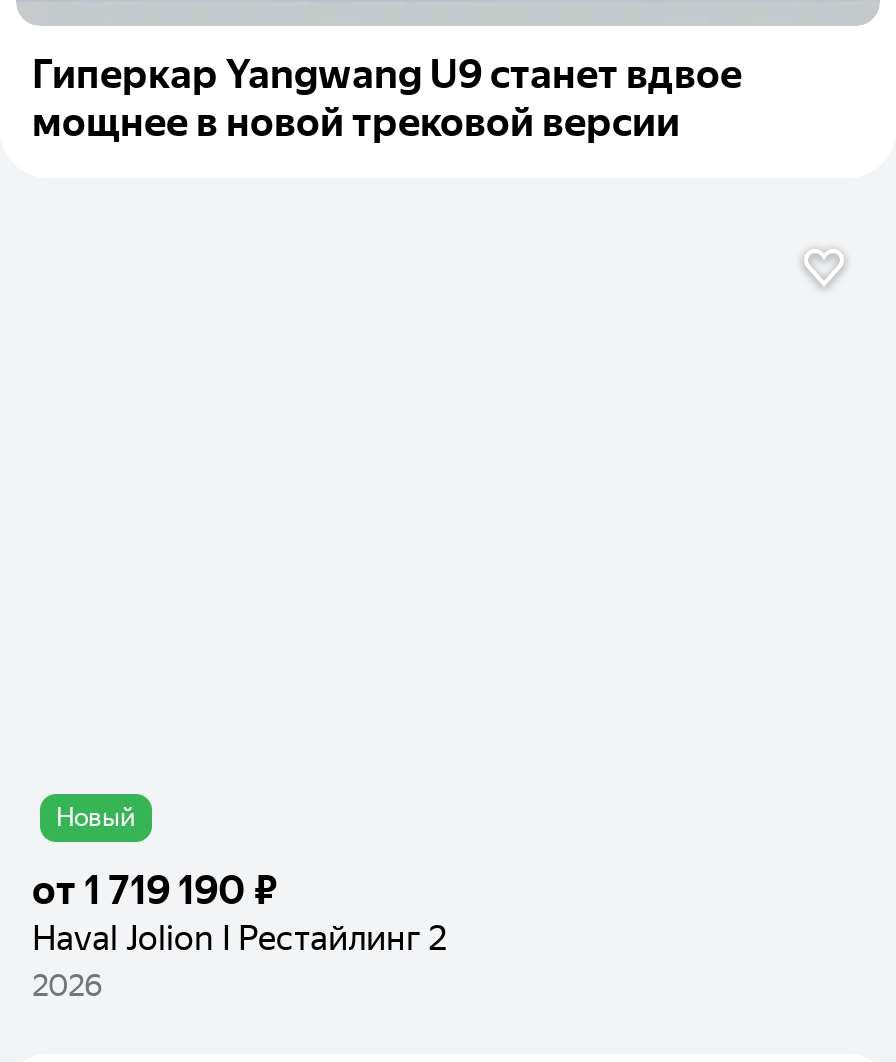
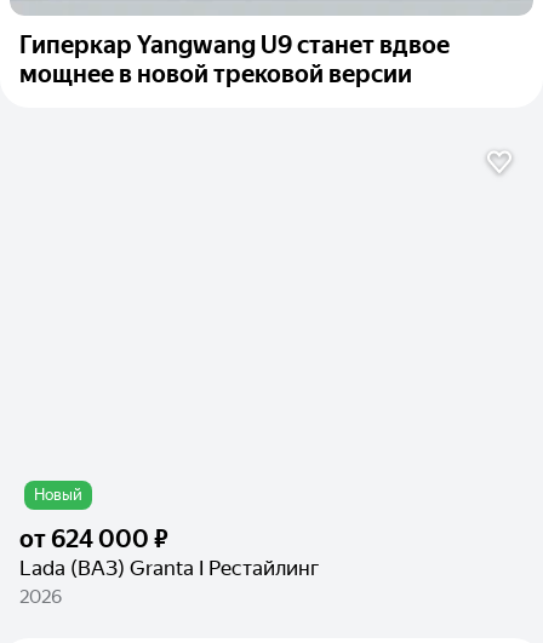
- от 1 719 190 ₽
- Haval Jolion I Рестайлинг 2
+ от 624 000 ₽
+ Lada (ВАЗ) Granta I Рестайлинг
